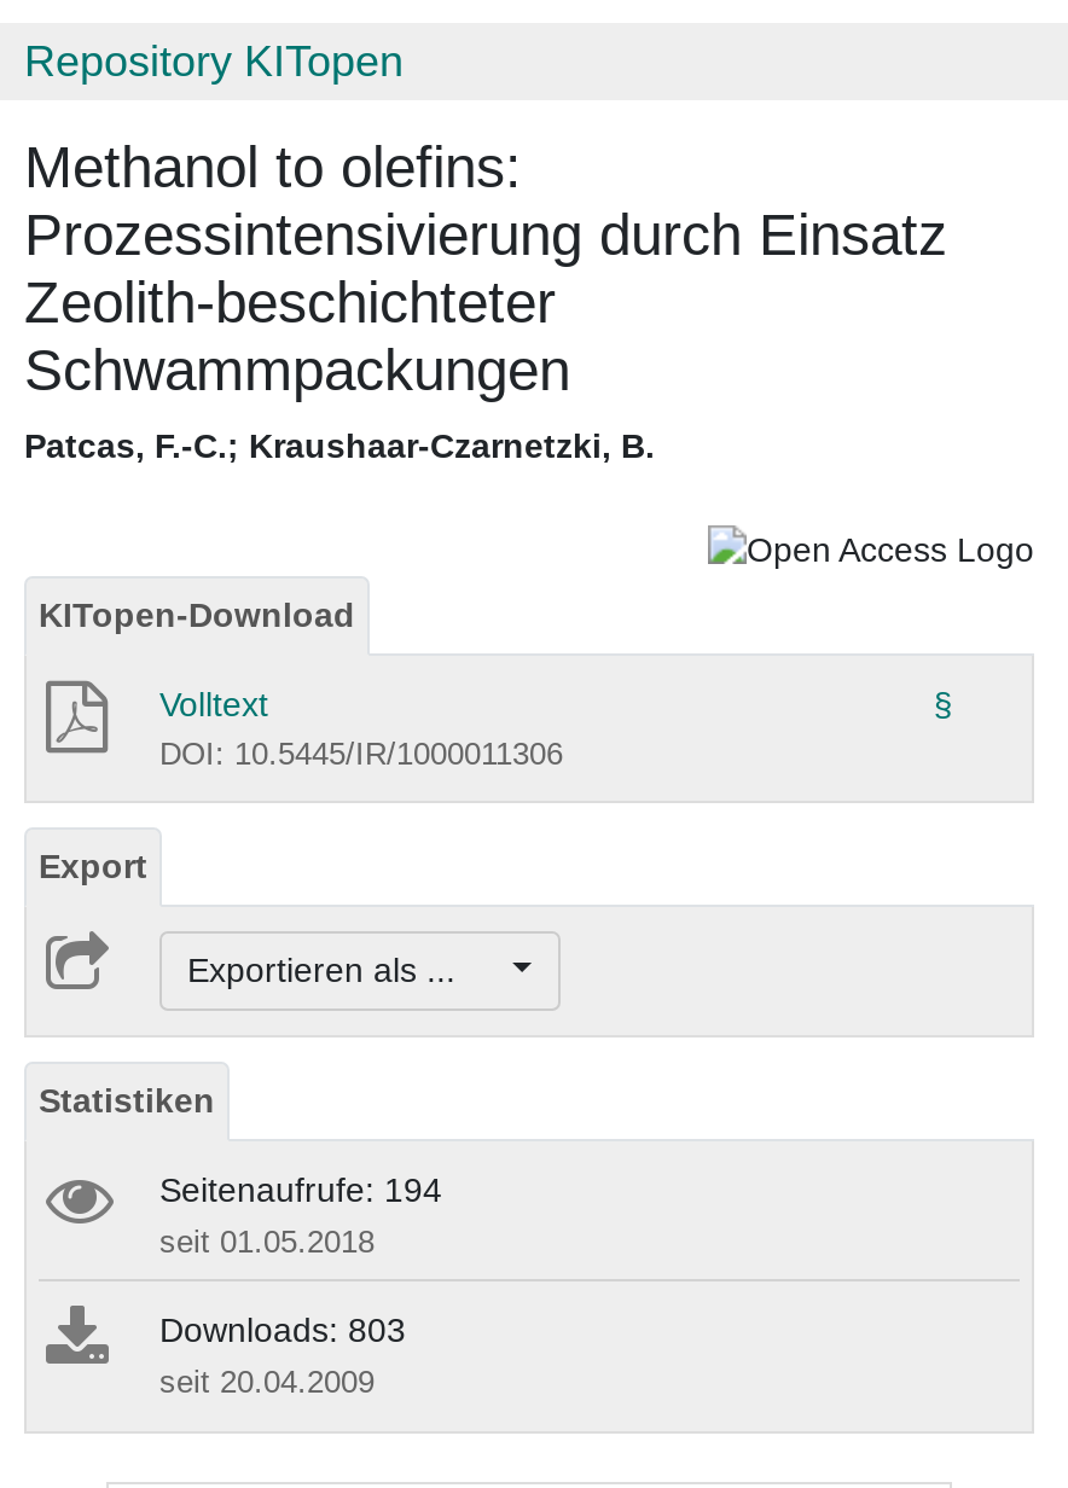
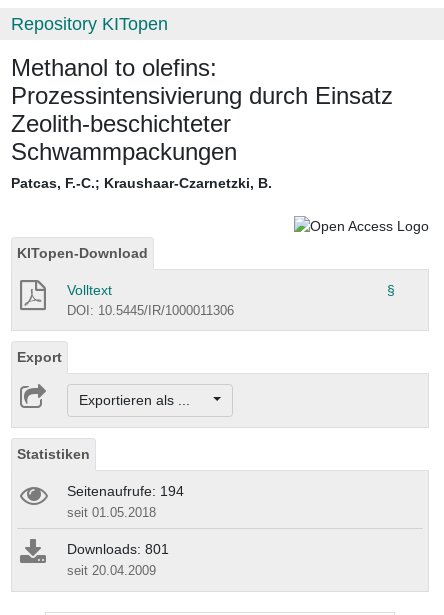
- Downloads: 803
+ Downloads: 801
